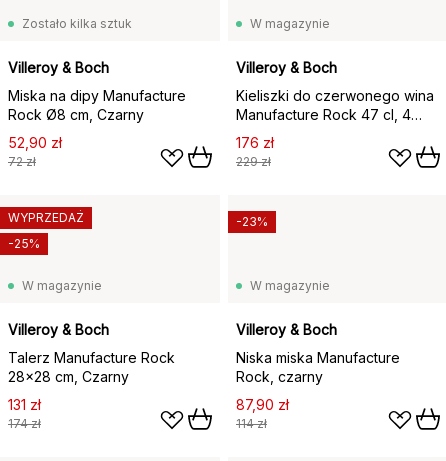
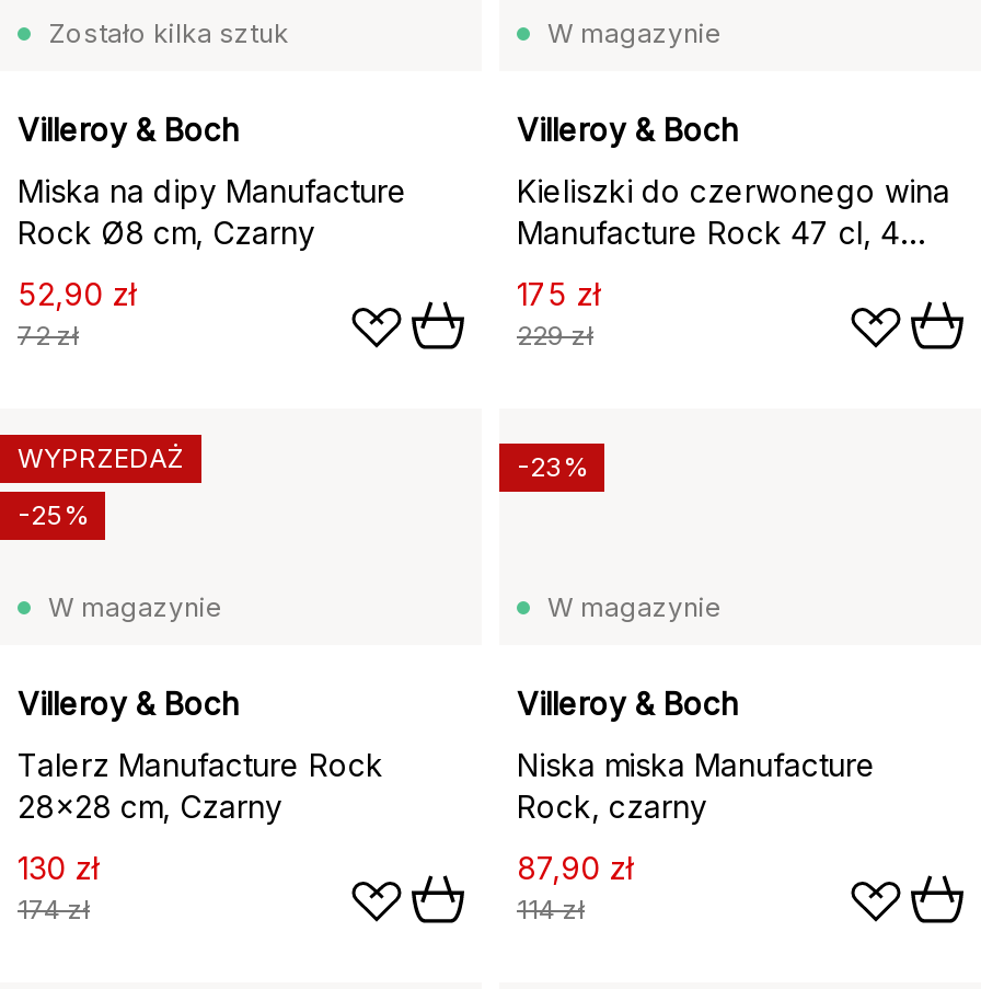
- 176 zł
+ 175 zł

- 131 zł
+ 130 zł
